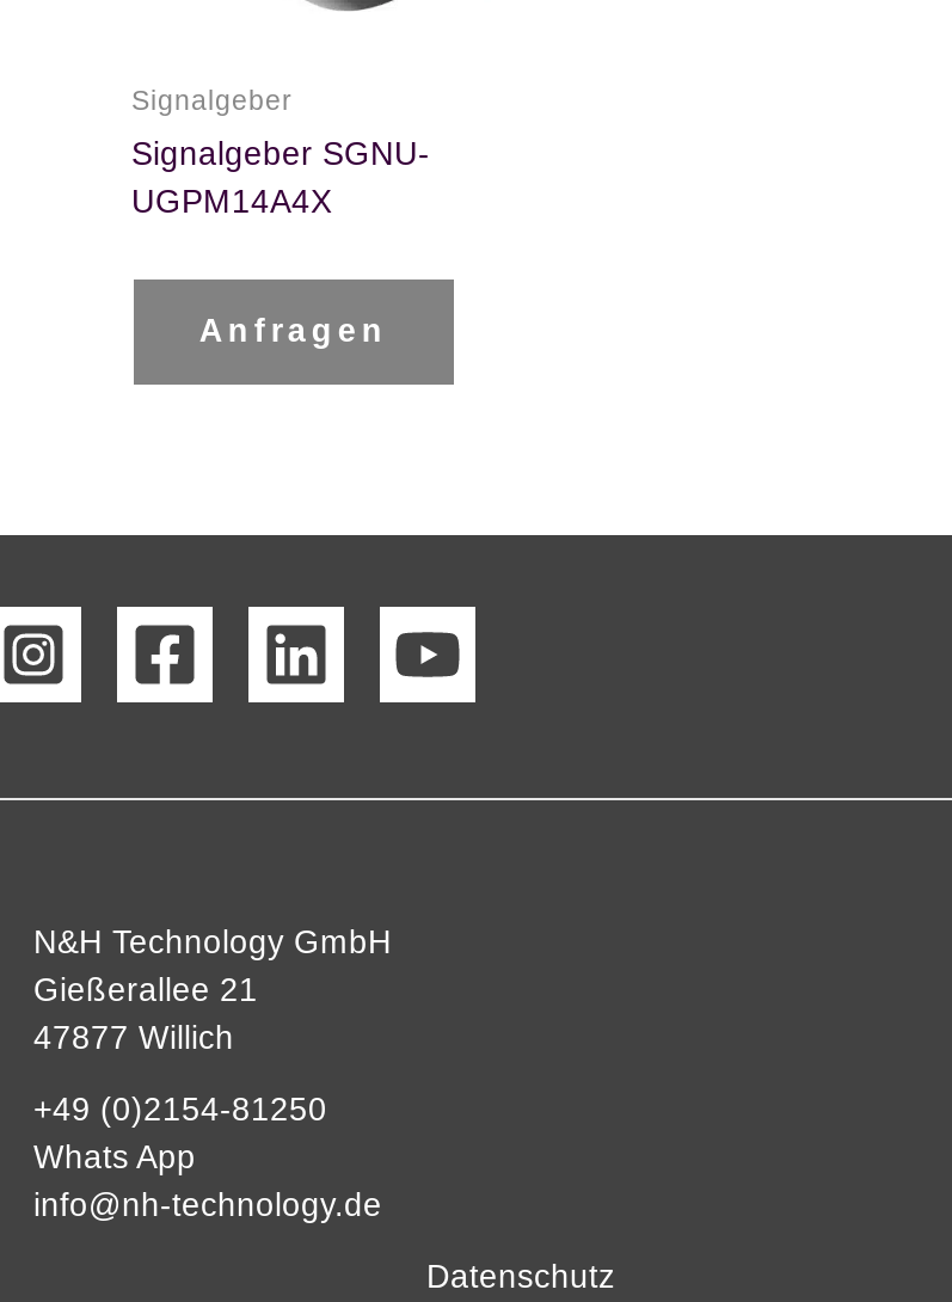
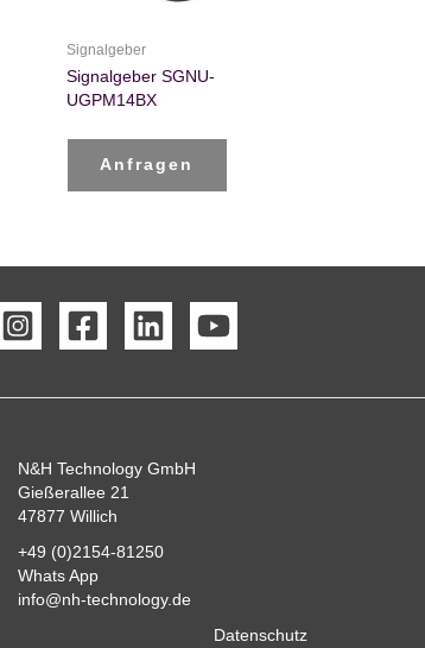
- UGPM14A4X
+ UGPM14BX
